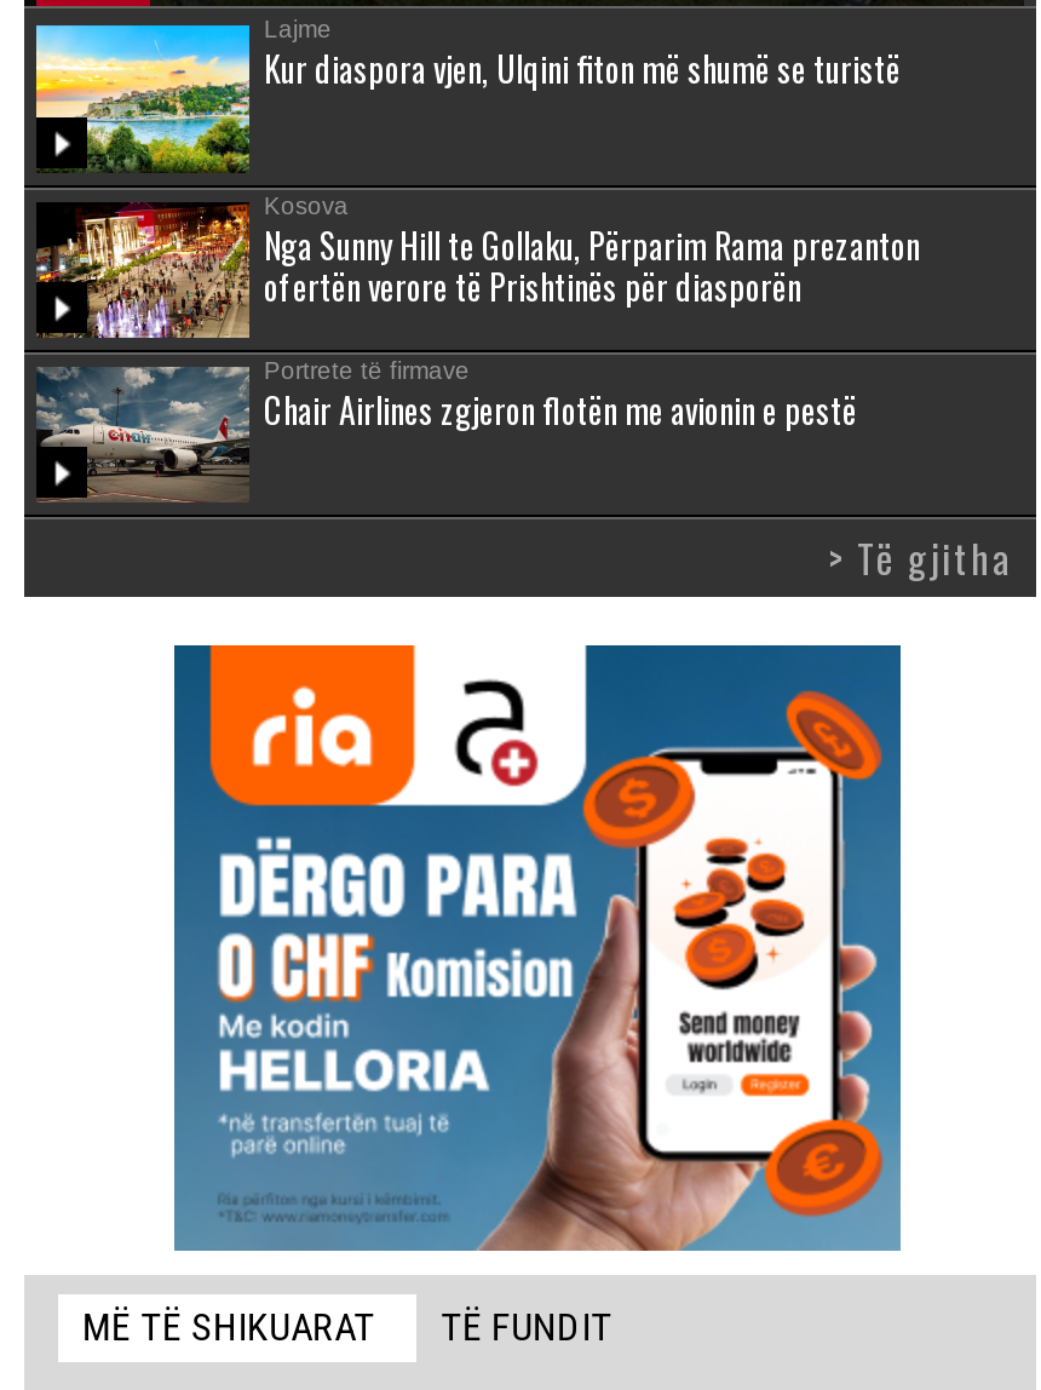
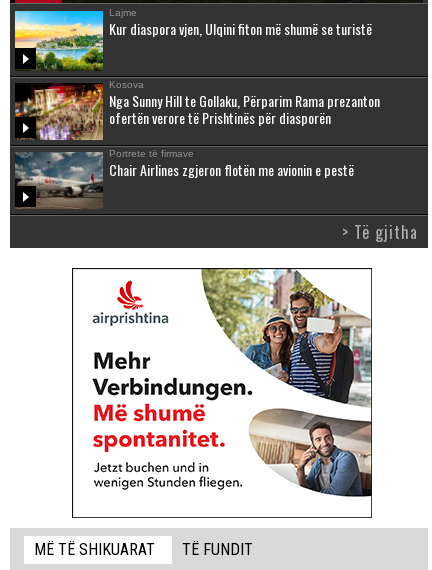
- [image]
+ [image]
